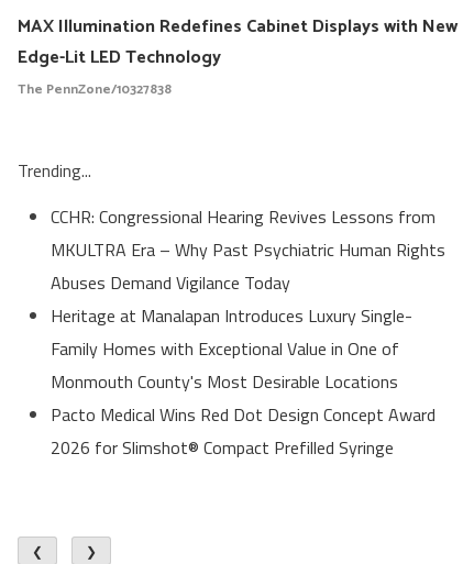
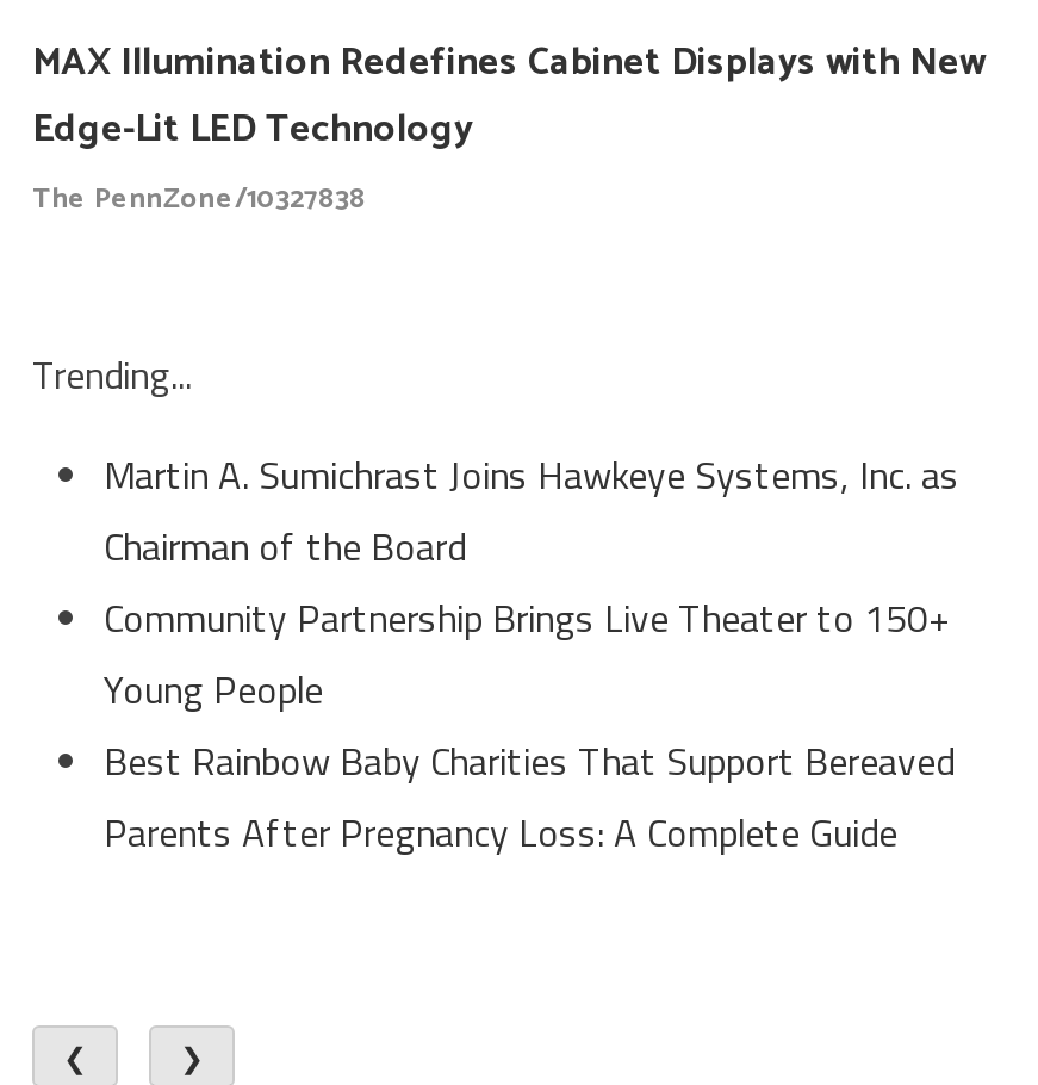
- CCHR: Congressional Hearing Revives Lessons from
- MKULTRA Era – Why Past Psychiatric Human Rights
- Abuses Demand Vigilance Today
- Heritage at Manalapan Introduces Luxury Single-
- Family Homes with Exceptional Value in One of
- Monmouth County's Most Desirable Locations
- Pacto Medical Wins Red Dot Design Concept Award
- 2026 for Slimshot® Compact Prefilled Syringe
+ Martin A. Sumichrast Joins Hawkeye Systems, Inc. as
+ Chairman of the Board
+ Community Partnership Brings Live Theater to 150+
+ Young People
+ Best Rainbow Baby Charities That Support Bereaved
+ Parents After Pregnancy Loss: A Complete Guide
